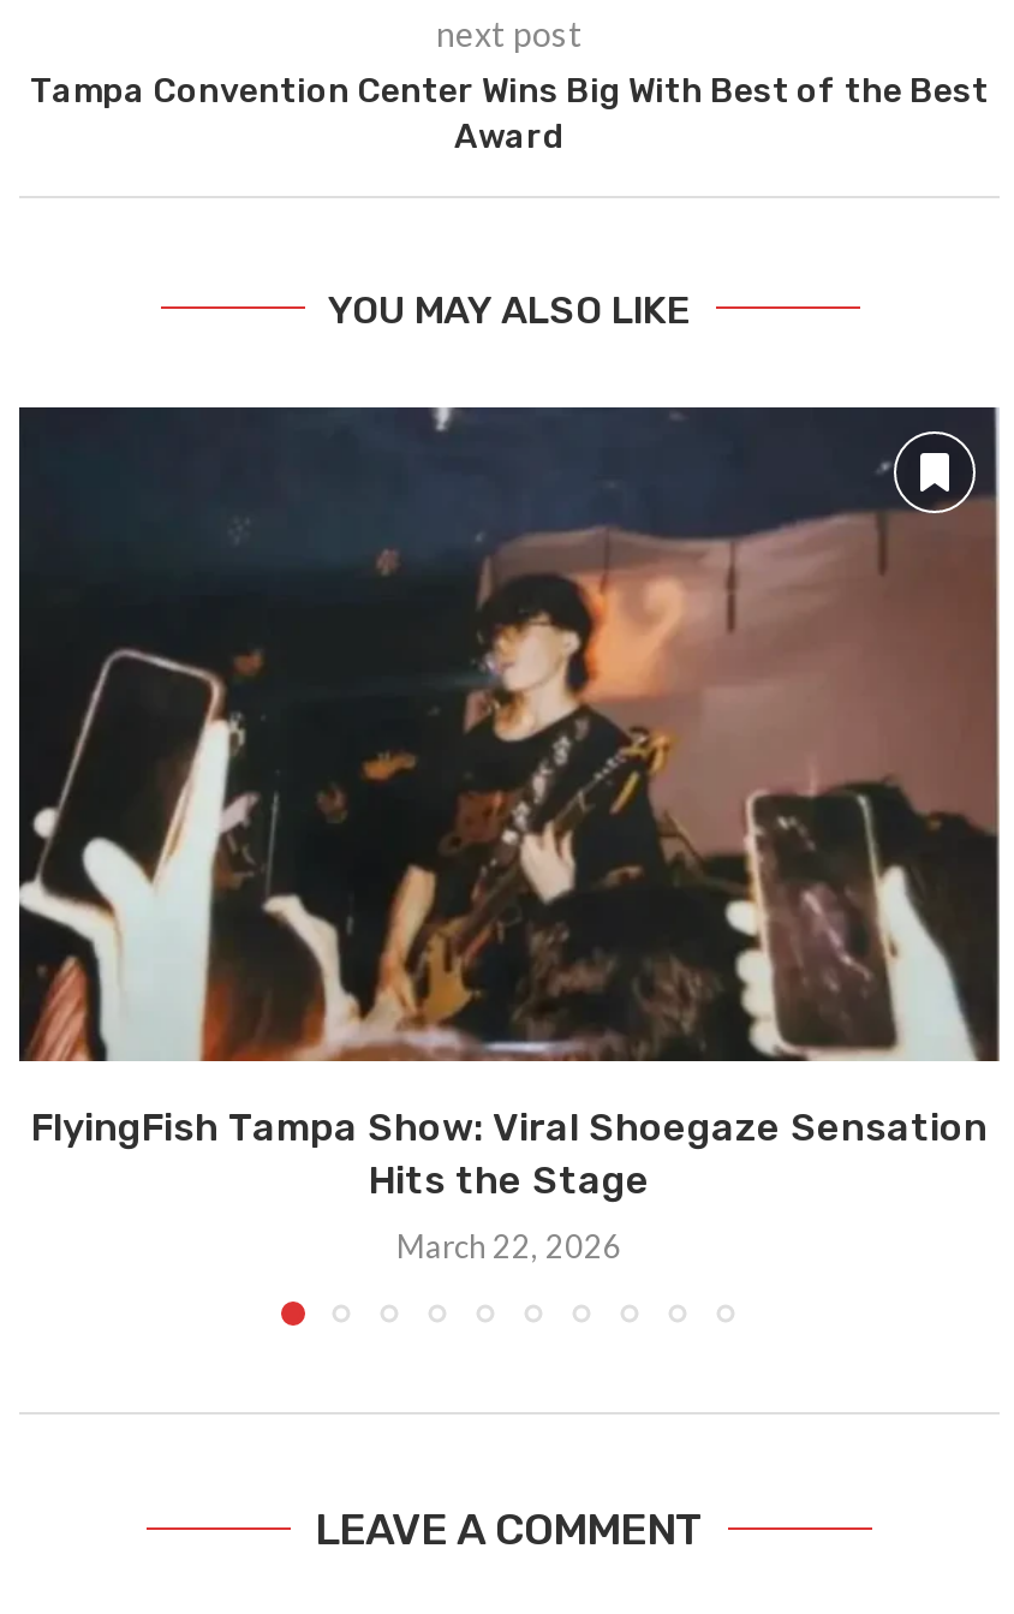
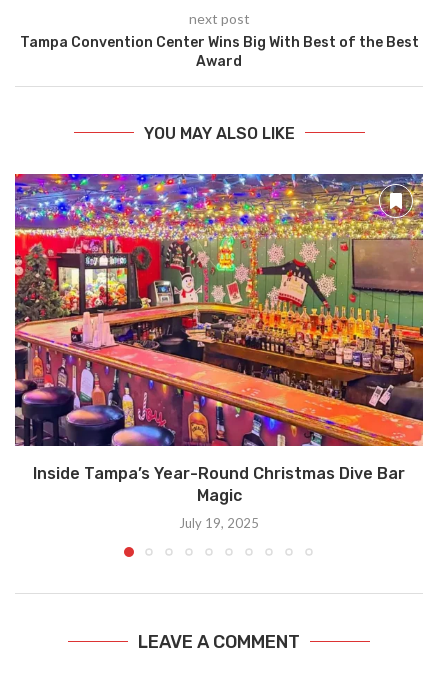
- [image]
- FlyingFish Tampa Show: Viral Shoegaze Sensation
- Hits the Stage
+ [image]
+ Inside Tampa’s Year-Round Christmas Dive Bar
+ Magic

- March 22, 2026
+ July 19, 2025
